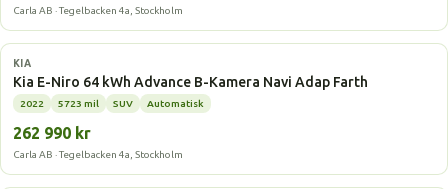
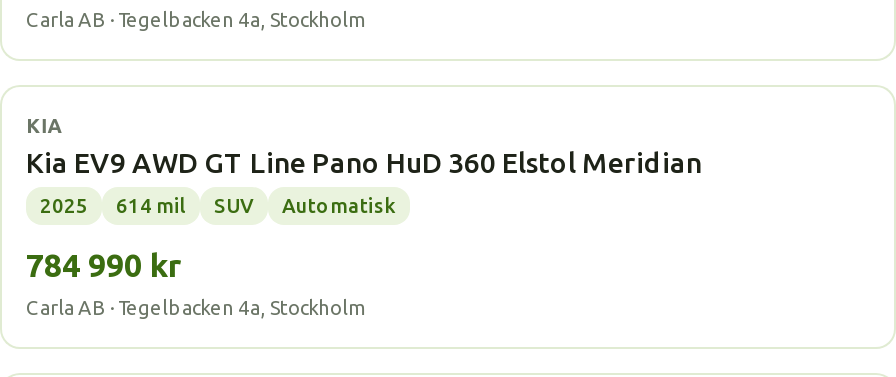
- Kia E-Niro 64 kWh Advance B-Kamera Navi Adap Farth
+ Kia EV9 AWD GT Line Pano HuD 360 Elstol Meridian

- 2022
- 5723 mil
+ 2025
+ 614 mil

- 262 990 kr
+ 784 990 kr
